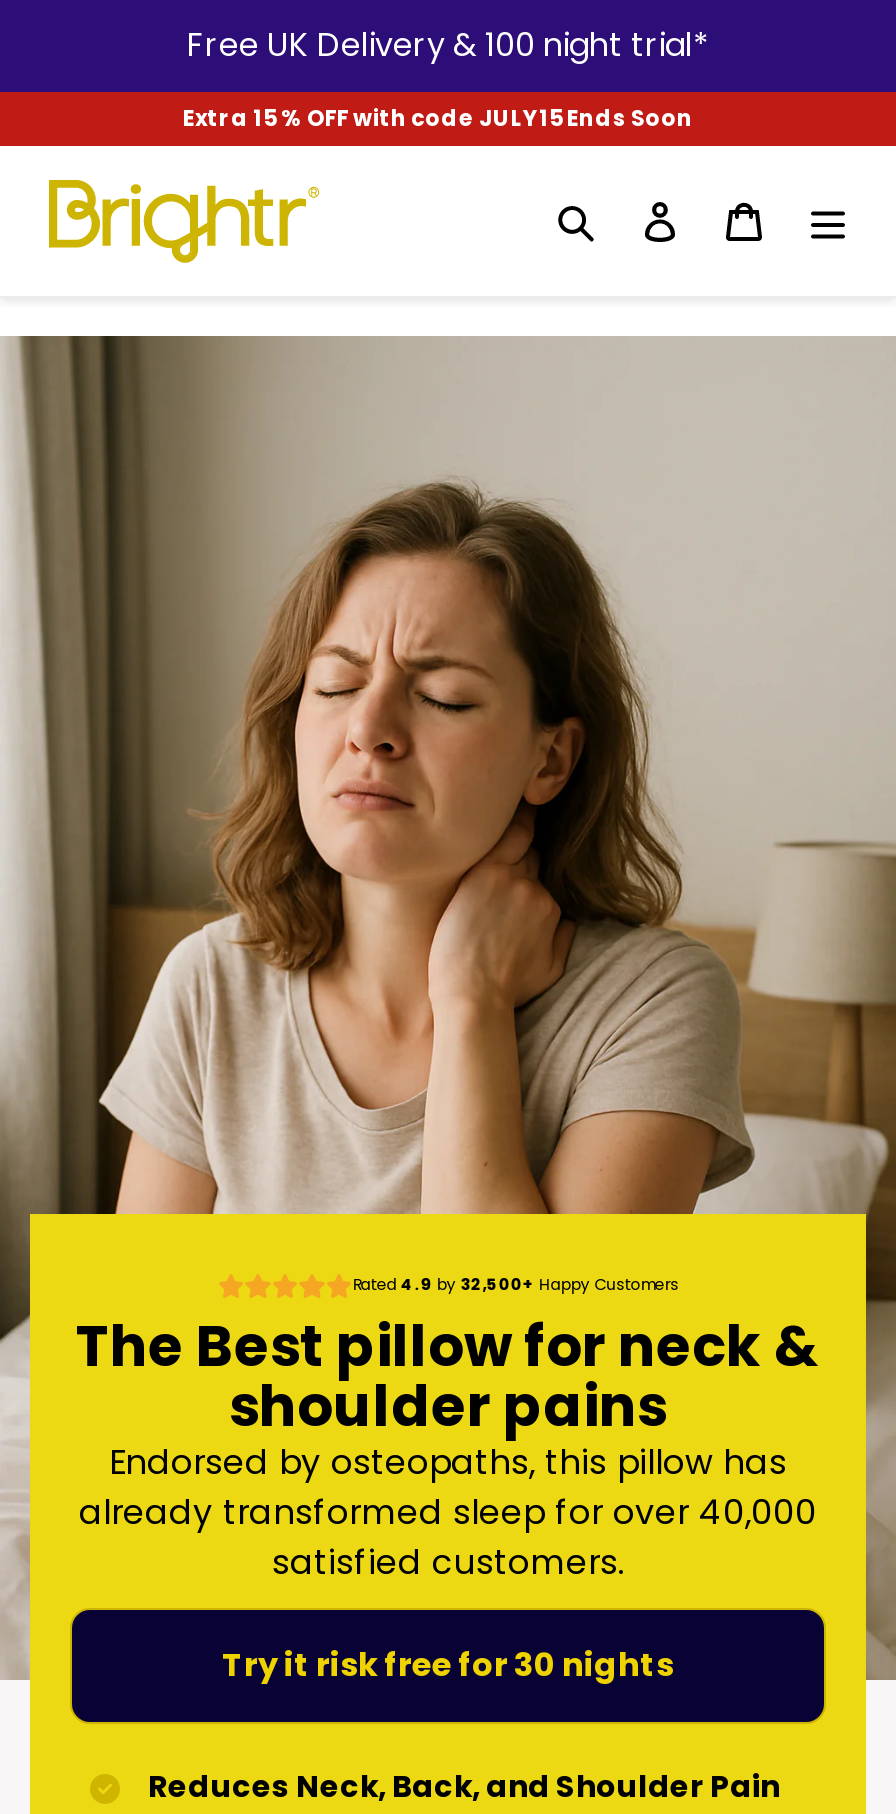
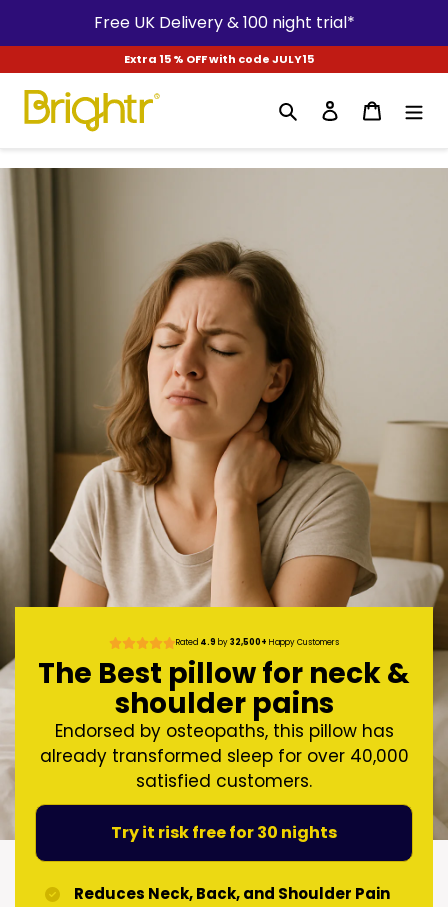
- Extra 15 % OFF with code JULY15 Ends Soon
+ Extra 15 % OFF with code JULY15
